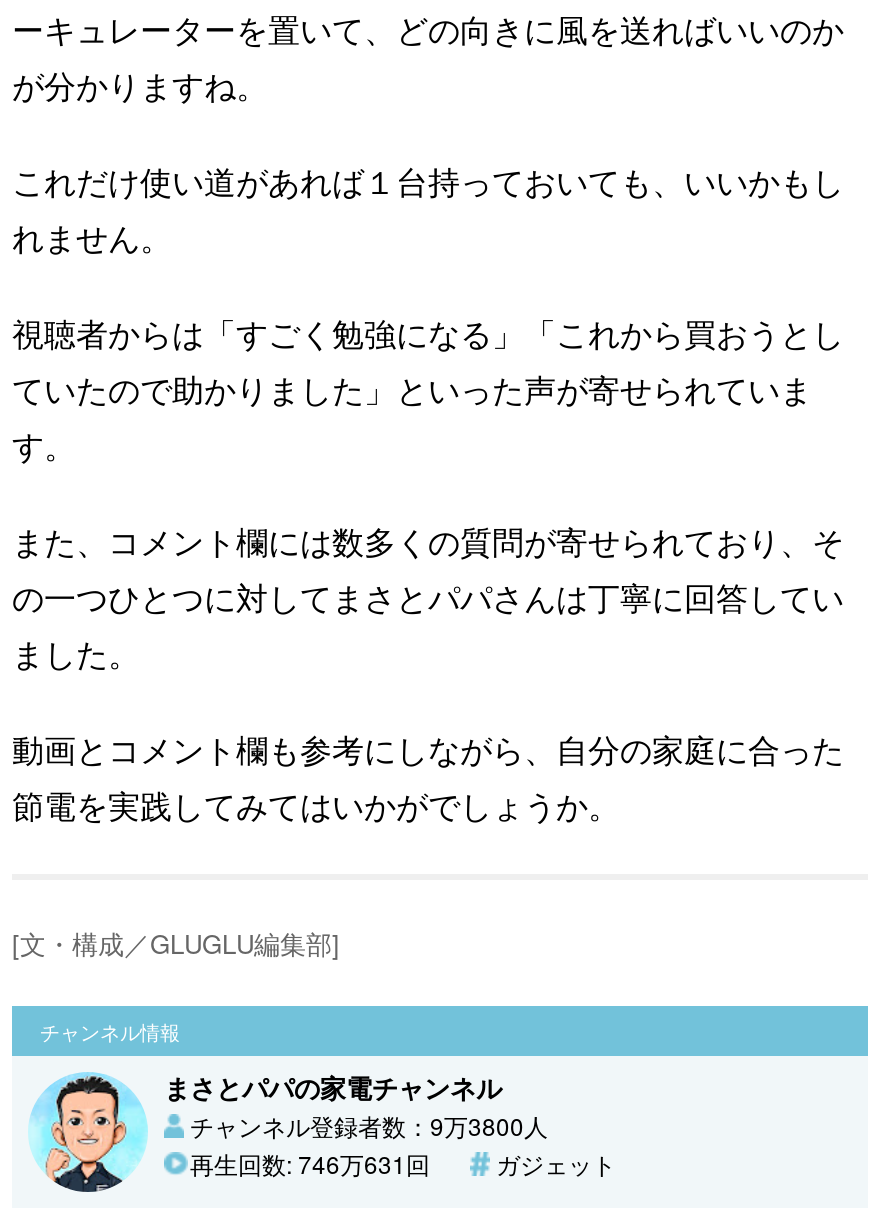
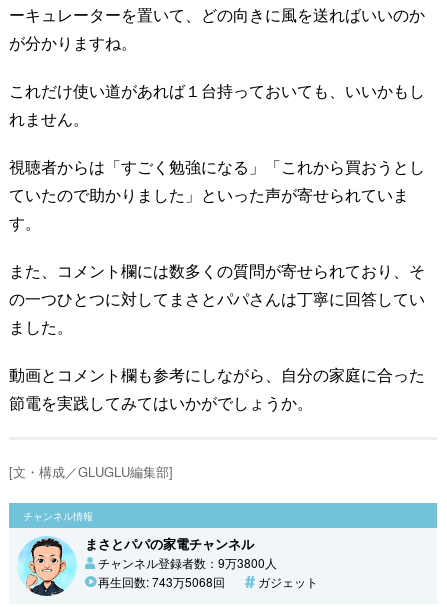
- 再生回数: 746万631回
+ 再生回数: 743万5068回
